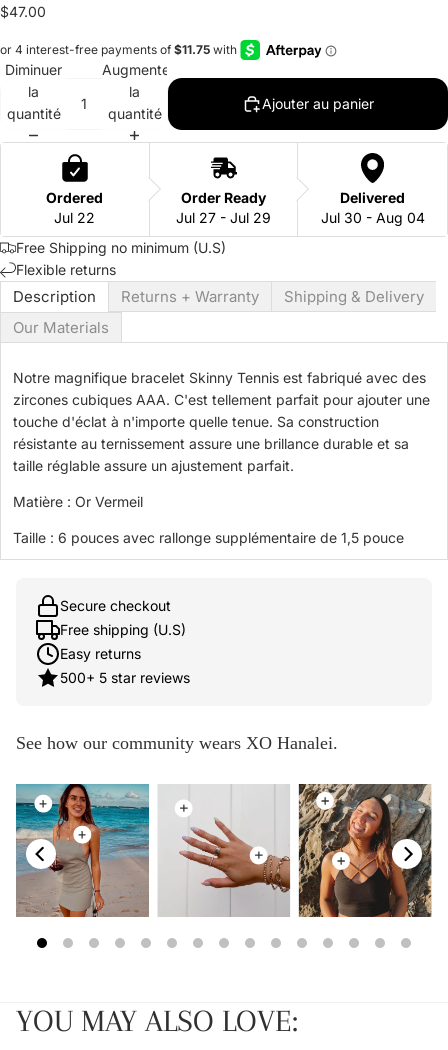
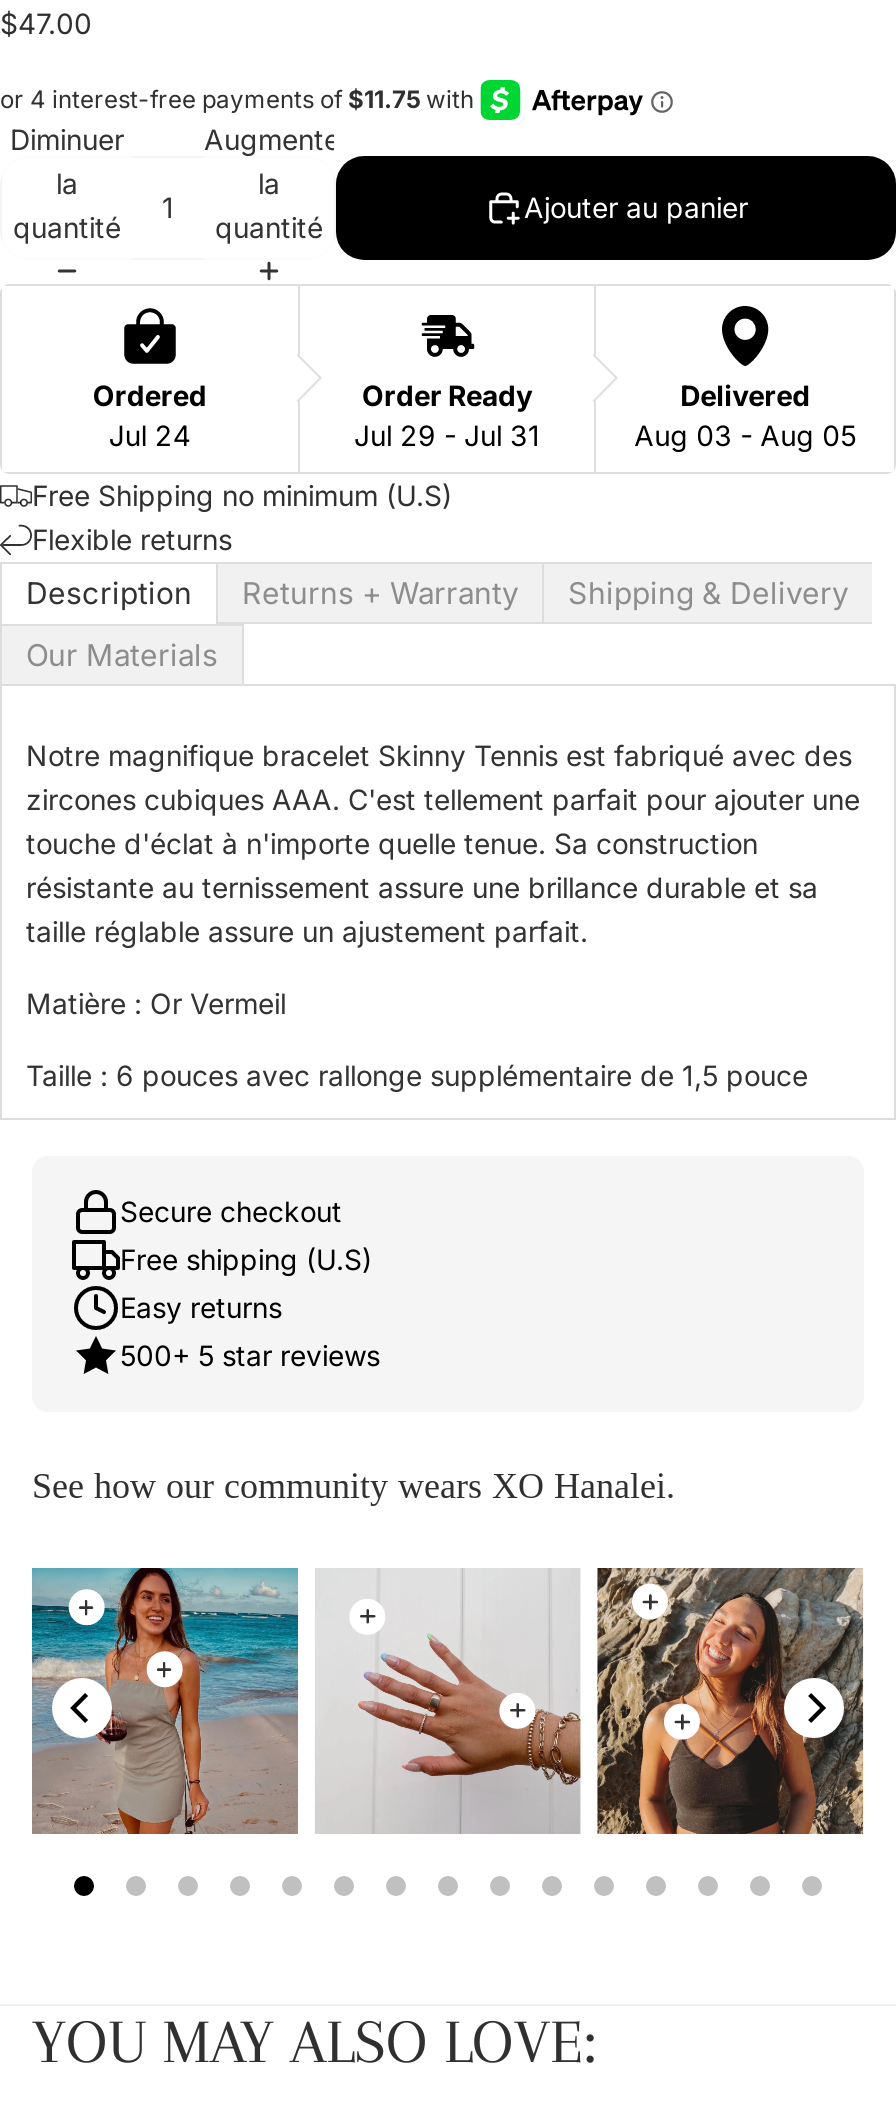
- Jul 22
+ Jul 24

- Jul 27 - Jul 29
+ Jul 29 - Jul 31

- Jul 30 - Aug 04
+ Aug 03 - Aug 05
